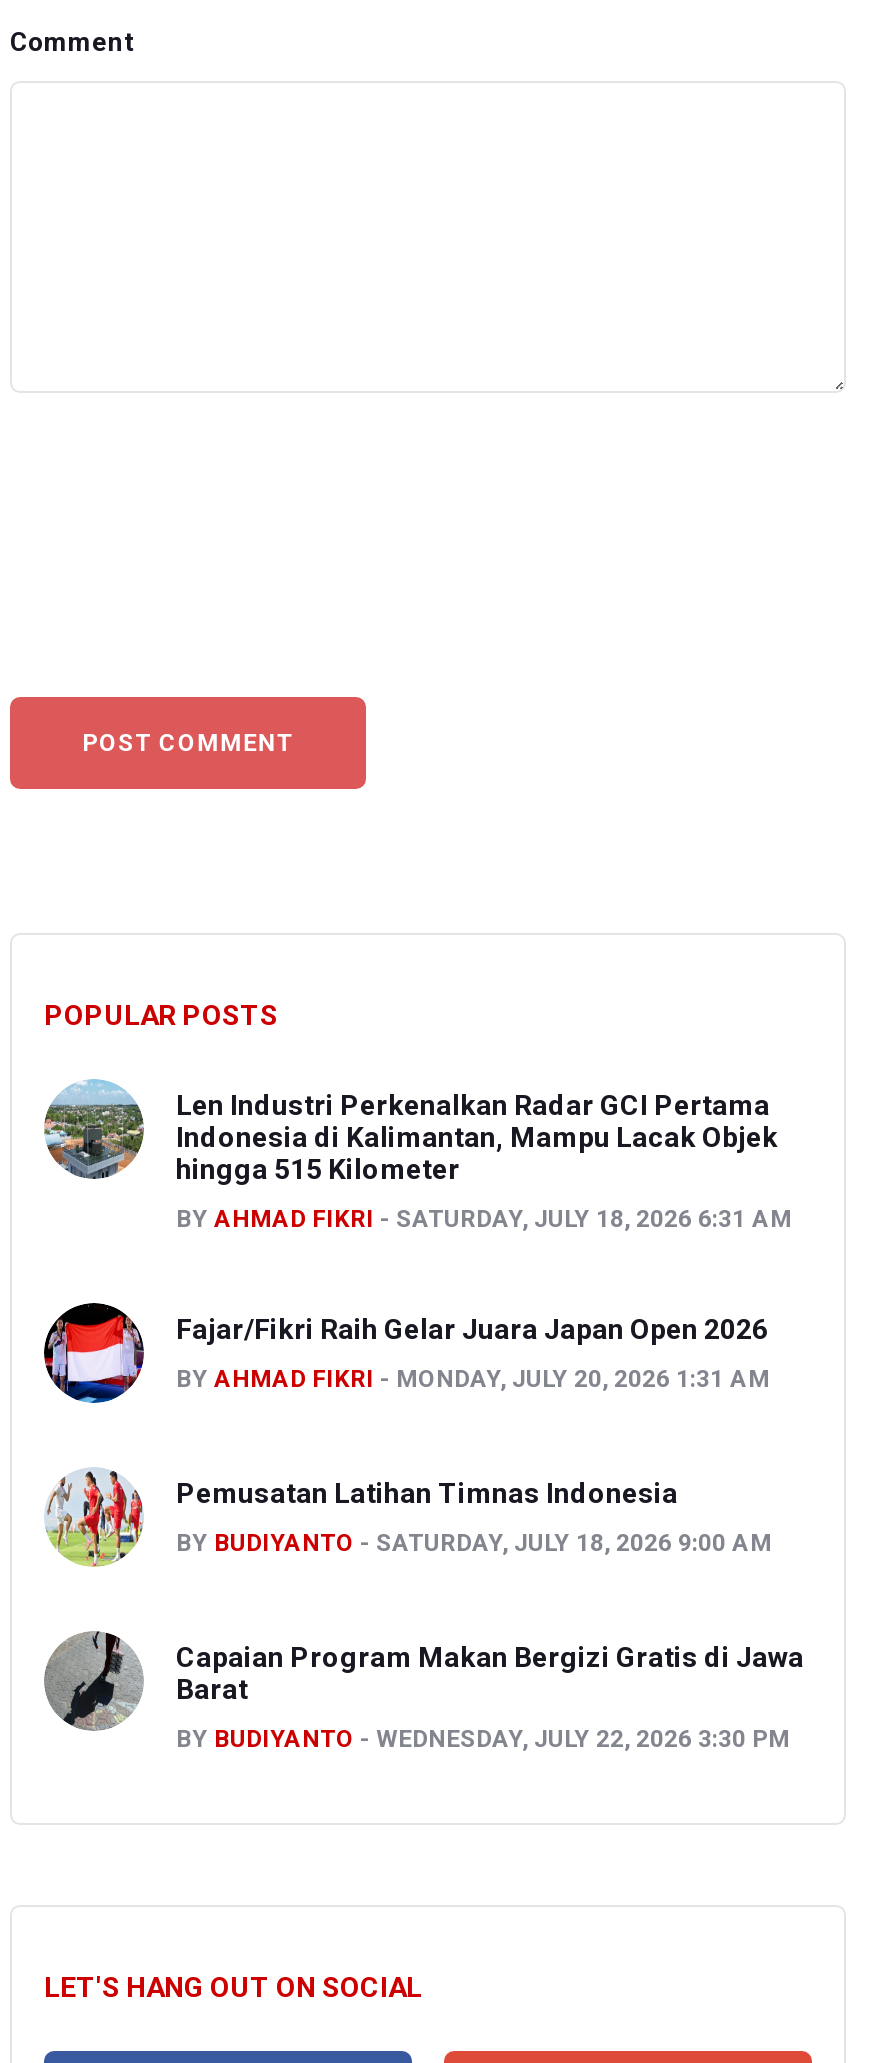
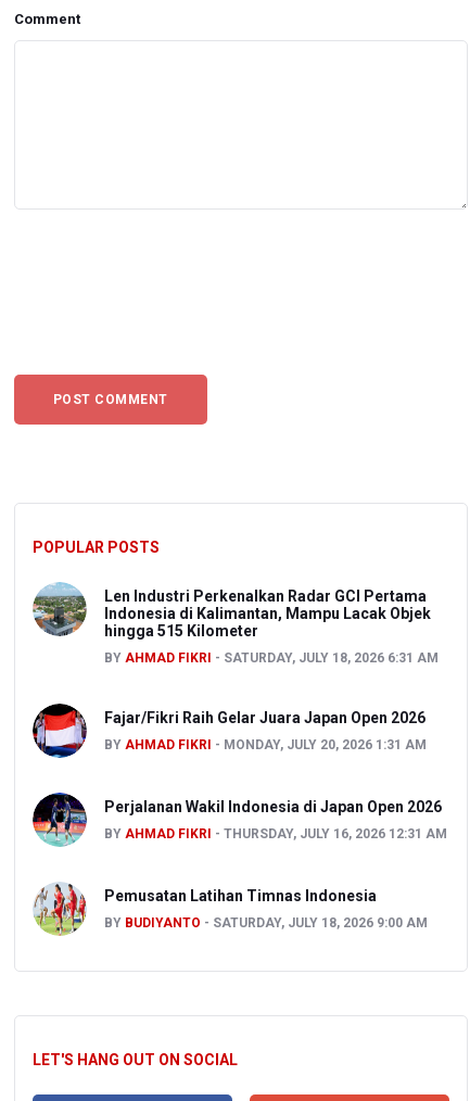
+ [image]
+ Perjalanan Wakil Indonesia di Japan Open 2026
+ BY AHMAD FIKRI
+ THURSDAY, JULY 16, 2026 12:31 AM

moved down: [image] | Pemusatan Latihan Timnas Indonesia | BY BUDIYANTO | SATURDAY, JULY 18, 2026 9:00 AM

- [image]
- Capaian Program Makan Bergizi Gratis di Jawa
- Barat
- BY BUDIYANTO
- WEDNESDAY, JULY 22, 2026 3:30 PM
